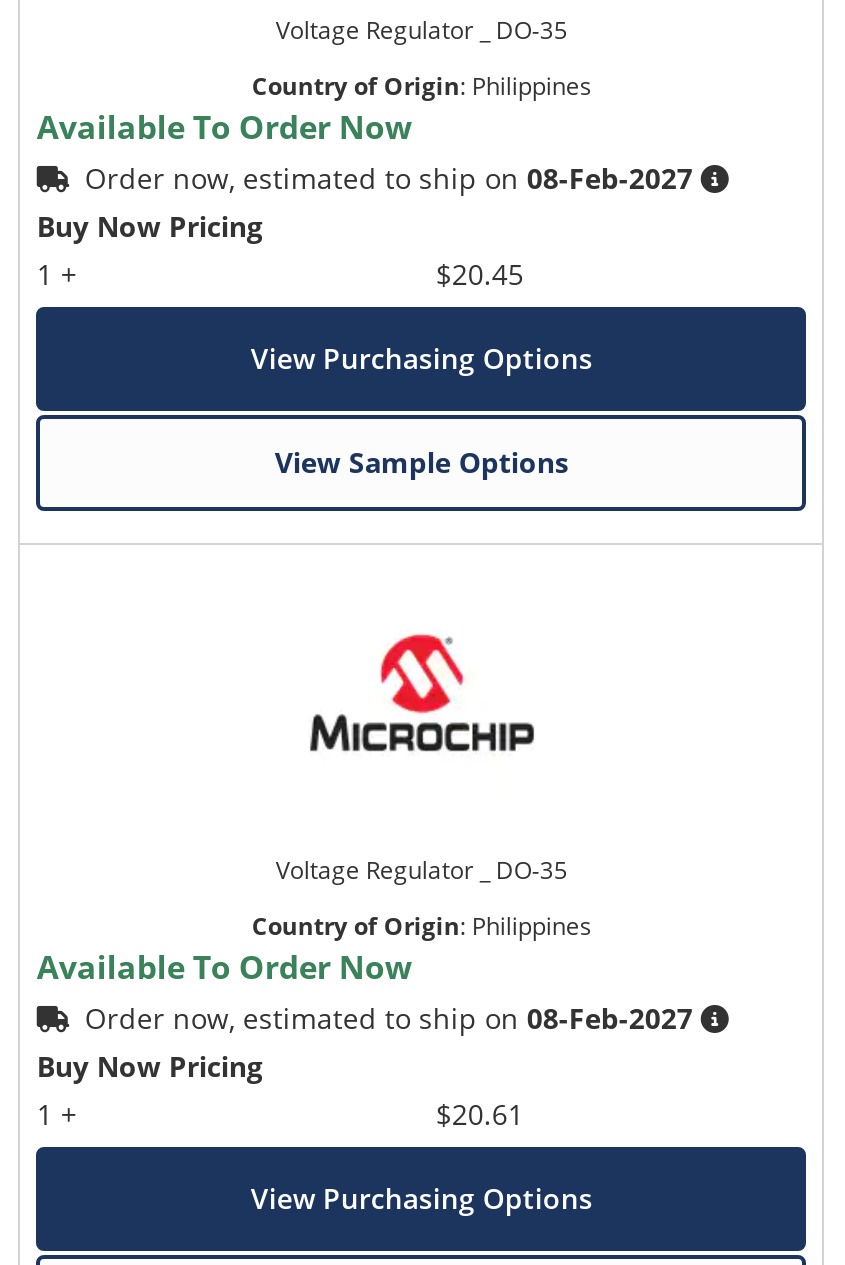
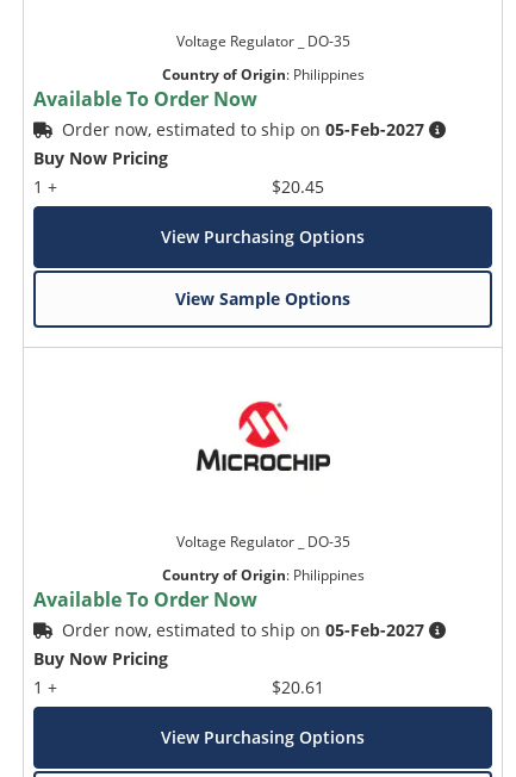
- Order now, estimated to ship on 08-Feb-2027
+ Order now, estimated to ship on 05-Feb-2027

- Order now, estimated to ship on 08-Feb-2027
+ Order now, estimated to ship on 05-Feb-2027
